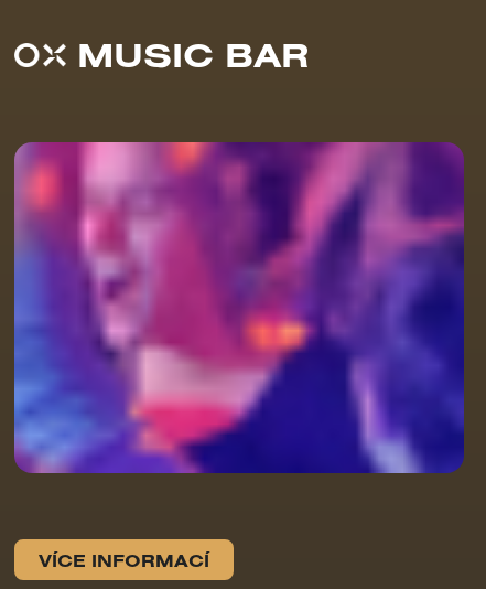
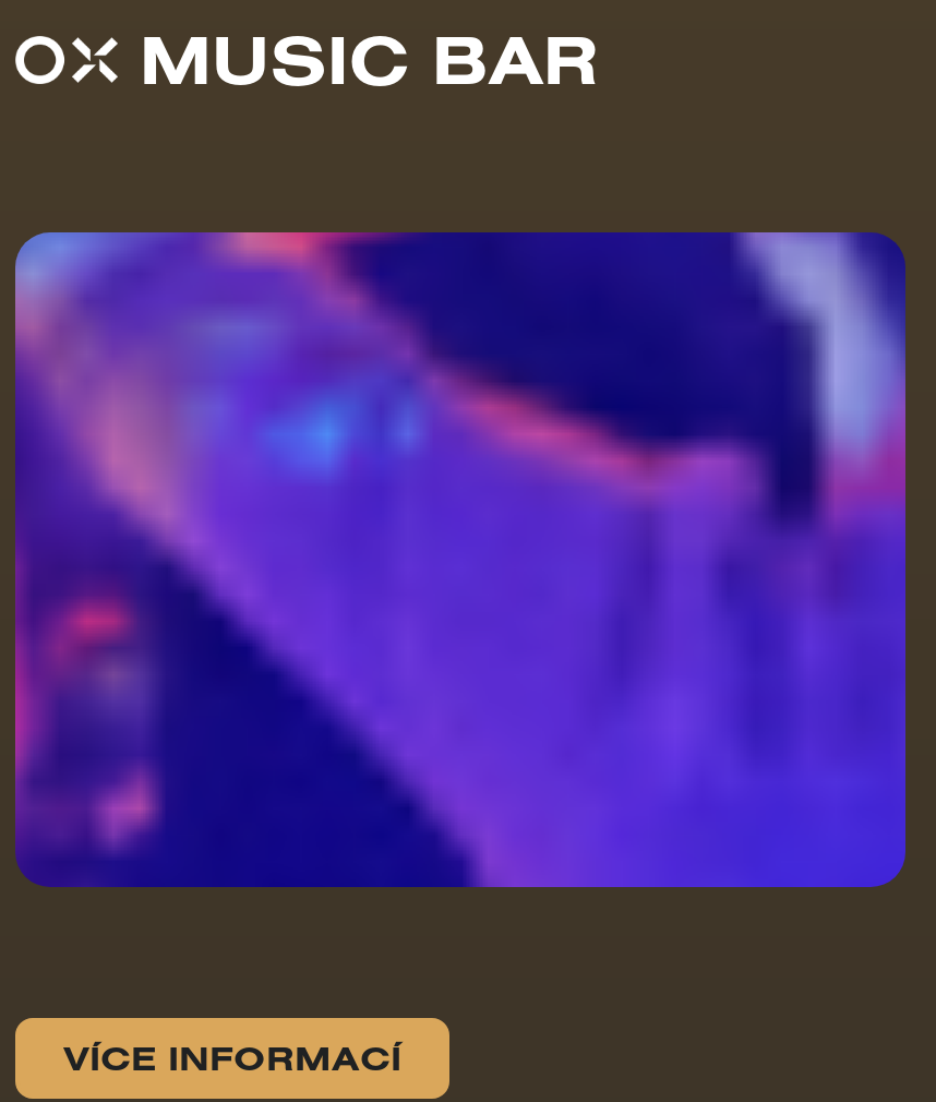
- [image]
+ [image]
